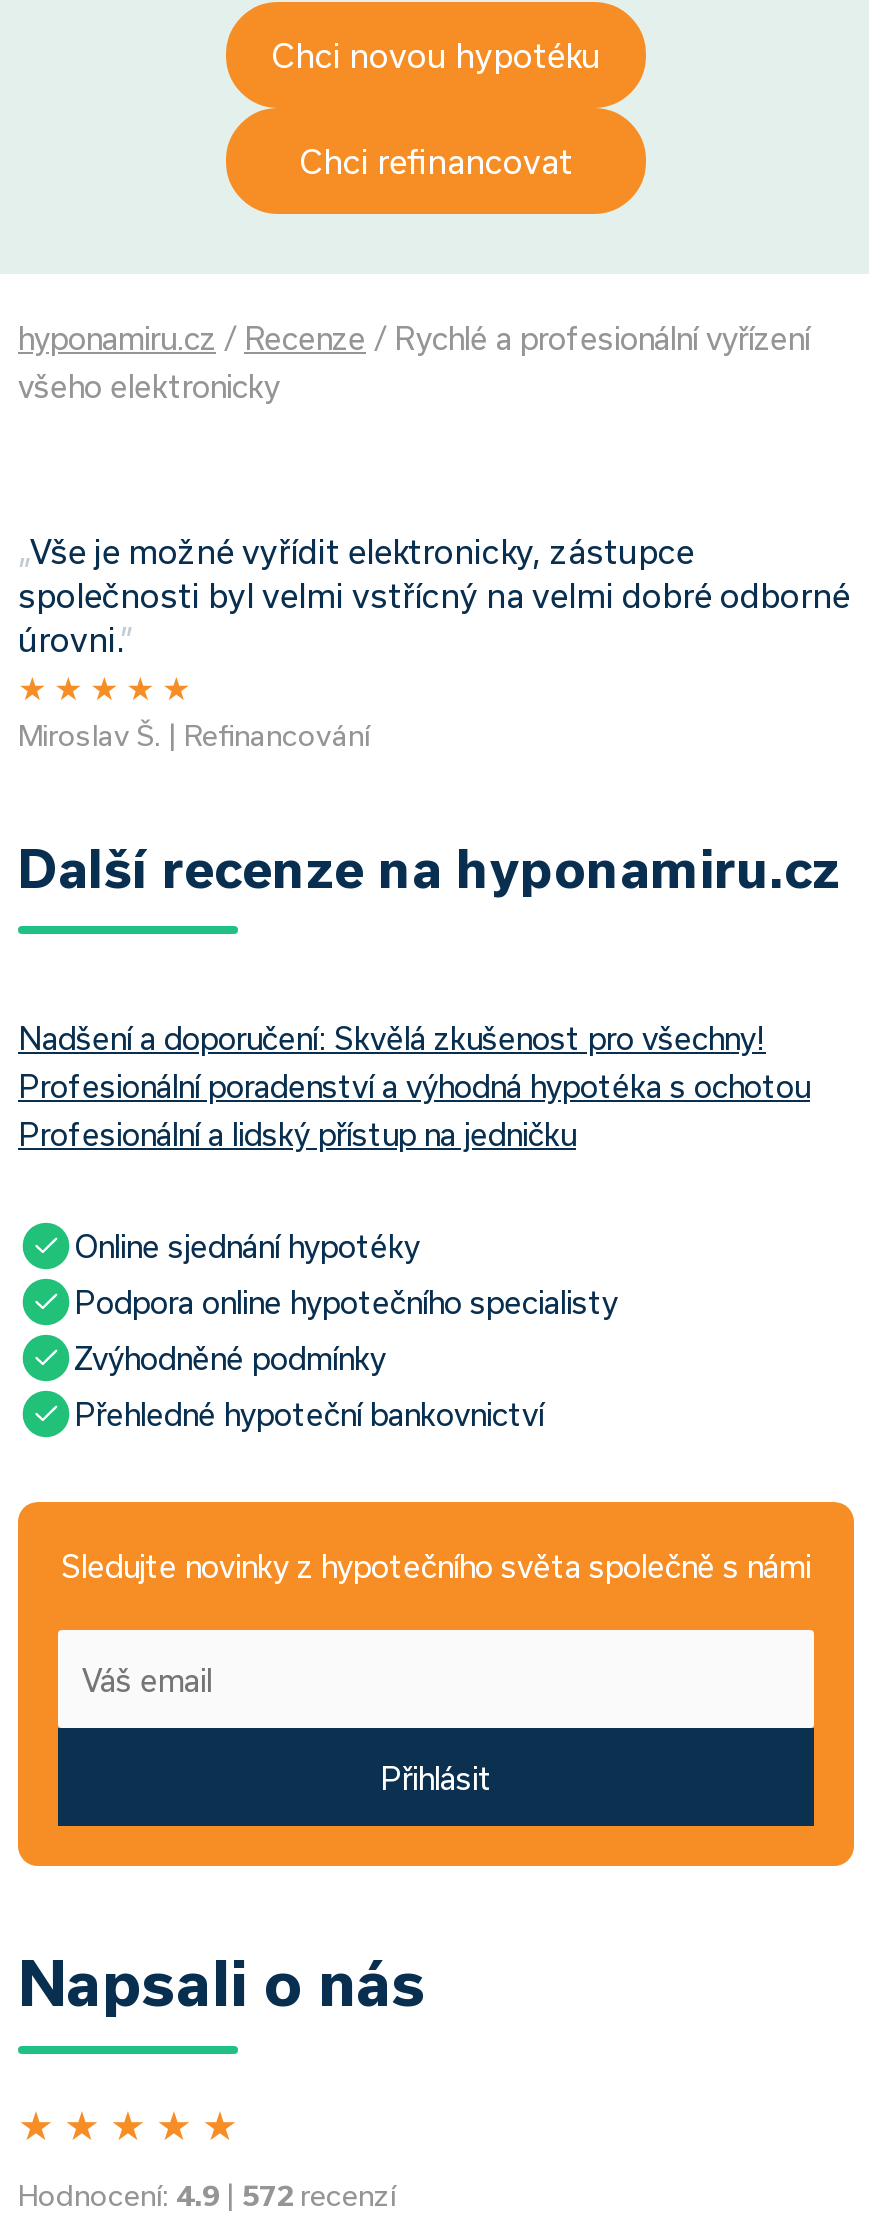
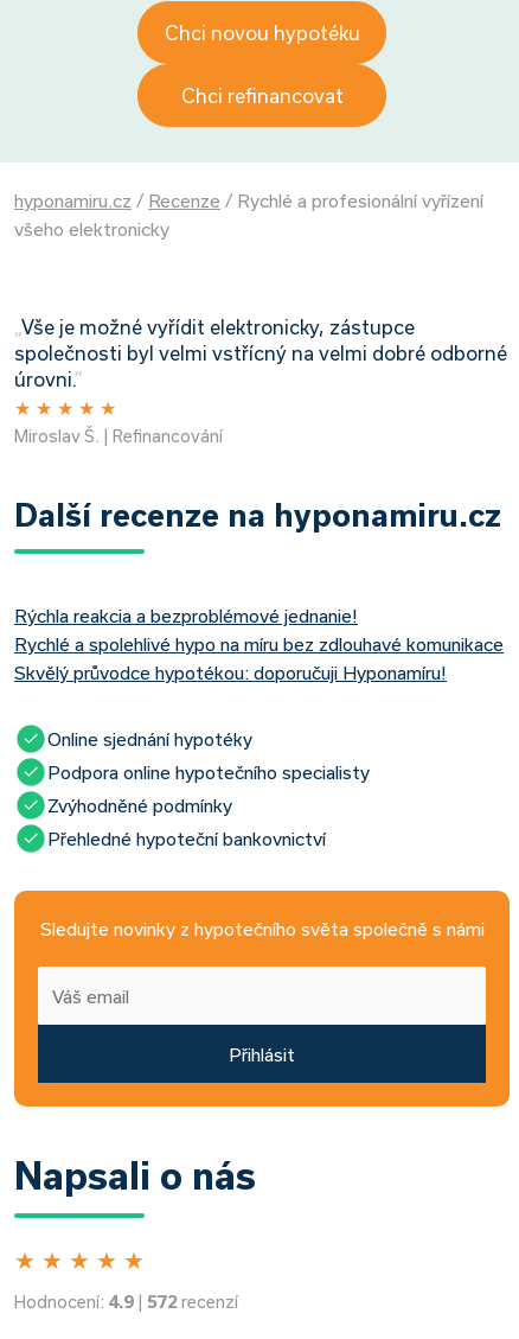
- Nadšení a doporučení: Skvělá zkušenost pro všechny!
- Profesionální poradenství a výhodná hypotéka s ochotou
- Profesionální a lidský přístup na jedničku
+ Rýchla reakcia a bezproblémové jednanie!
+ Rychlé a spolehlivé hypo na míru bez zdlouhavé komunikace
+ Skvělý průvodce hypotékou: doporučuji Hyponamíru!
